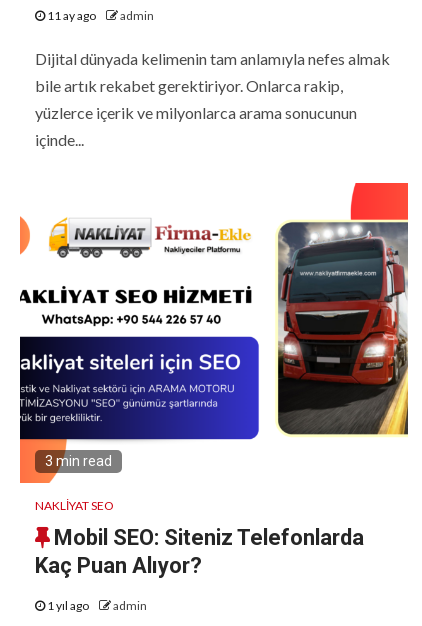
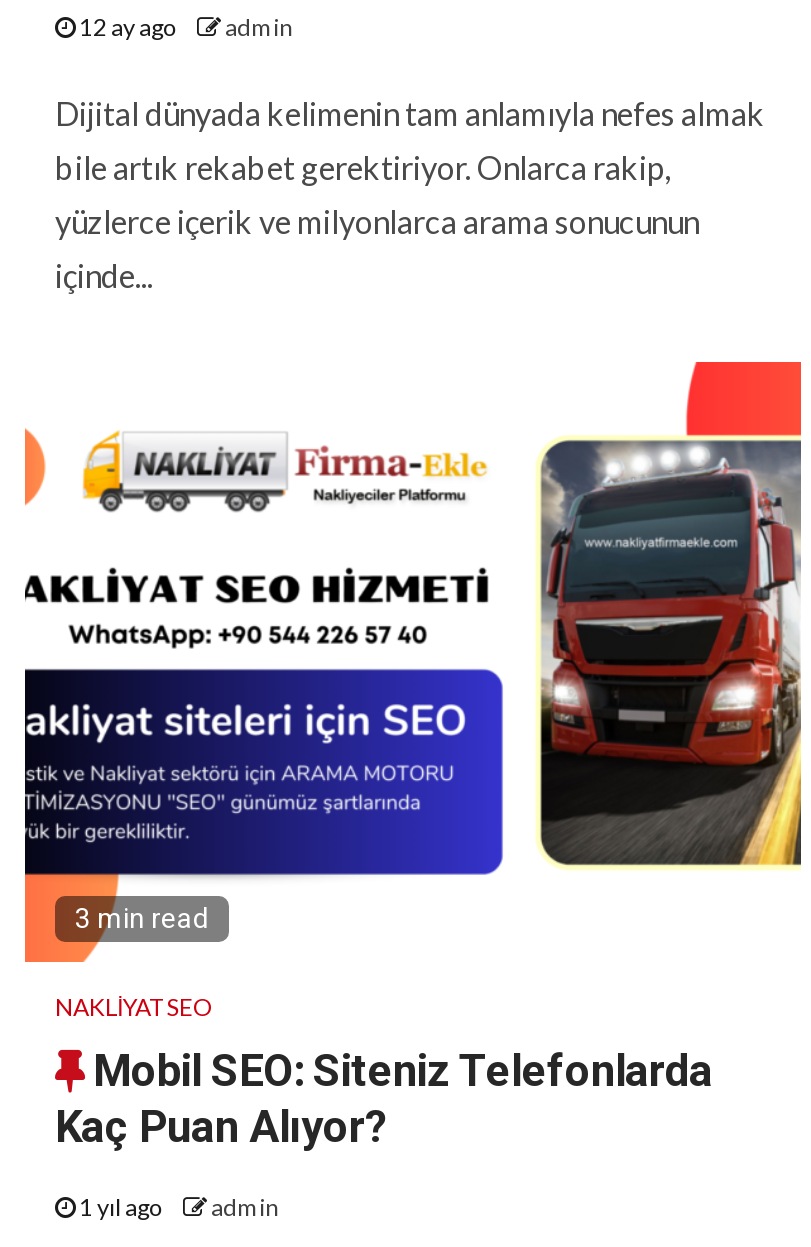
- 11 ay ago
+ 12 ay ago
